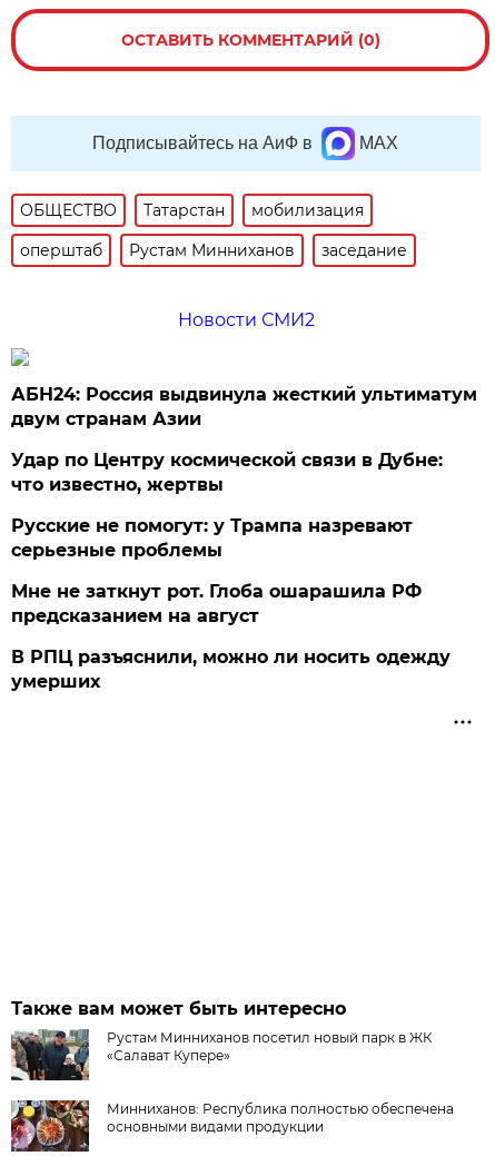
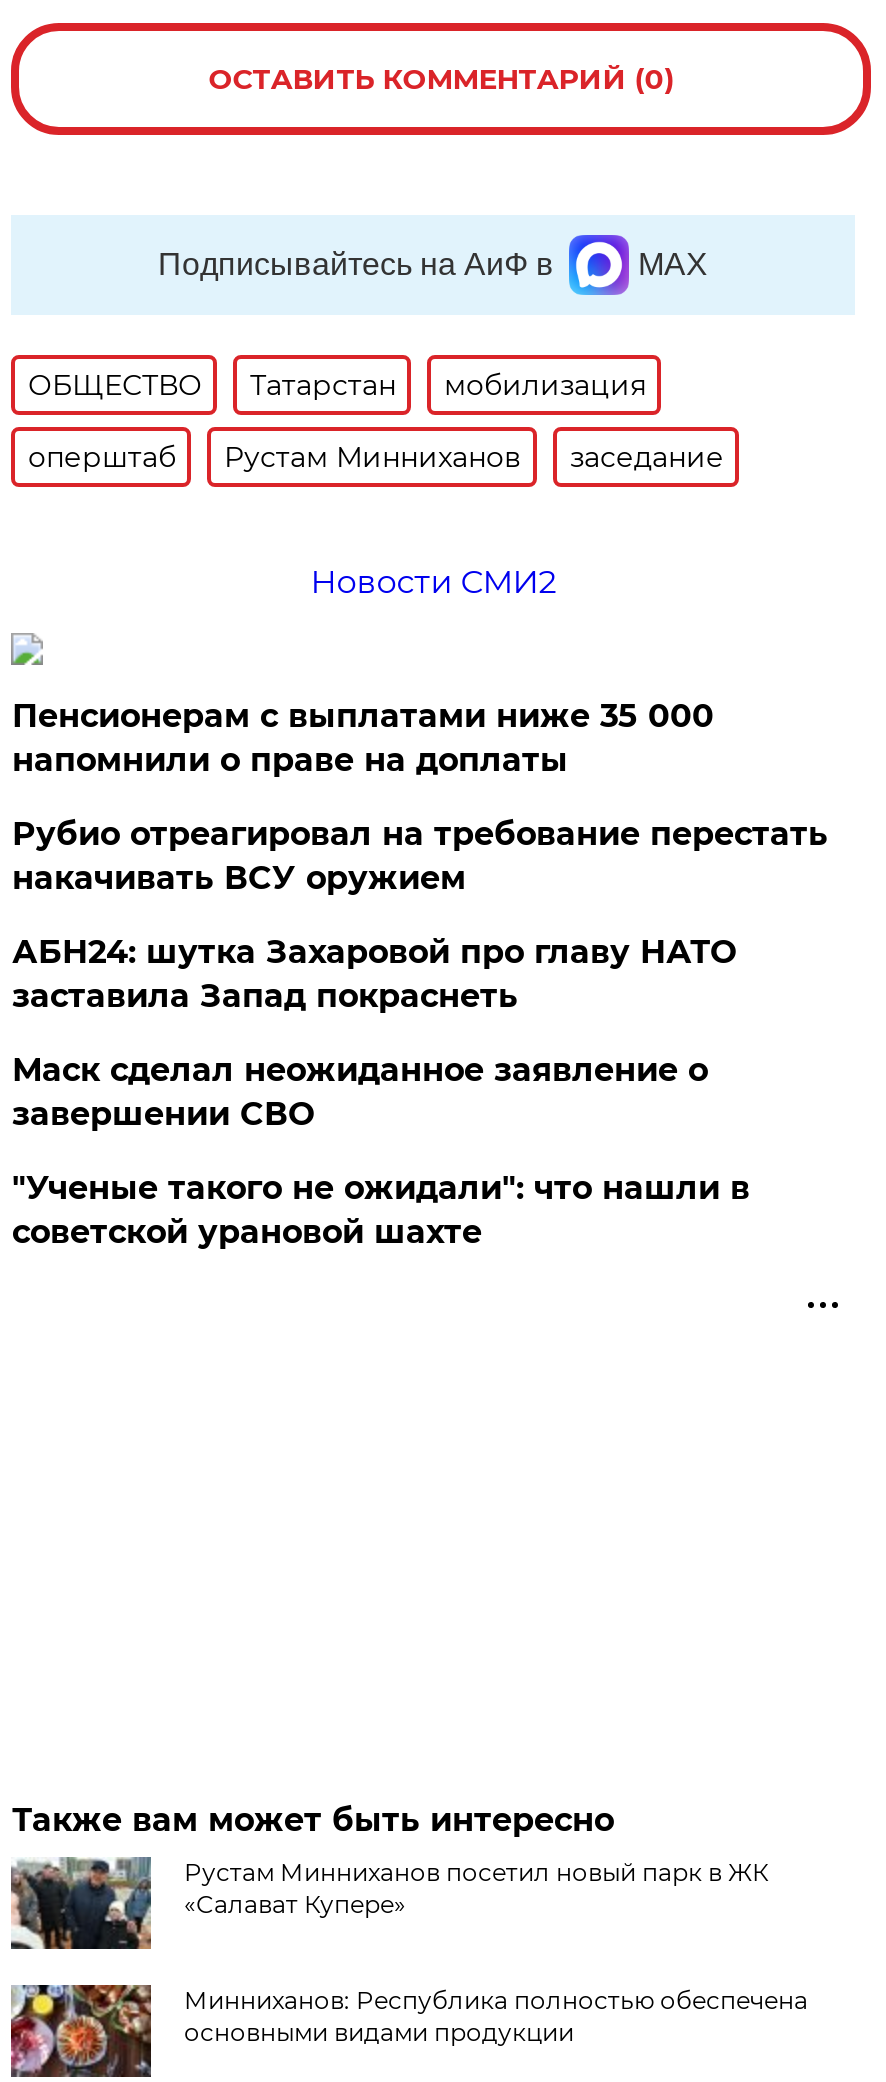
- АБН24: Россия выдвинула жесткий ультиматум
- двум странам Азии
+ Пенсионерам с выплатами ниже 35 000
+ напомнили о праве на доплаты

- Удар по Центру космической связи в Дубне:
- что известно, жертвы
+ Рубио отреагировал на требование перестать
+ накачивать ВСУ оружием

- Русские не помогут: у Трампа назревают
- серьезные проблемы
+ АБН24: шутка Захаровой про главу НАТО
+ заставила Запад покраснеть

- Мне не заткнут рот. Глоба ошарашила РФ
- предсказанием на август
+ Маск сделал неожиданное заявление о
+ завершении СВО

- В РПЦ разъяснили, можно ли носить одежду
- умерших
+ "Ученые такого не ожидали": что нашли в
+ советской урановой шахте
